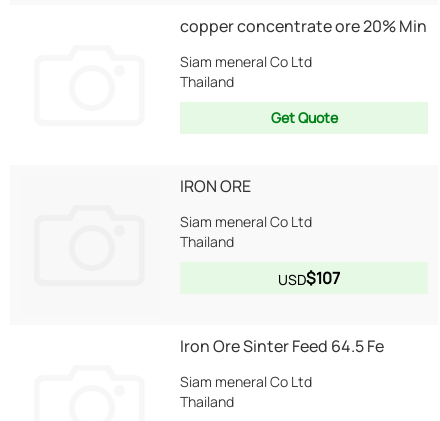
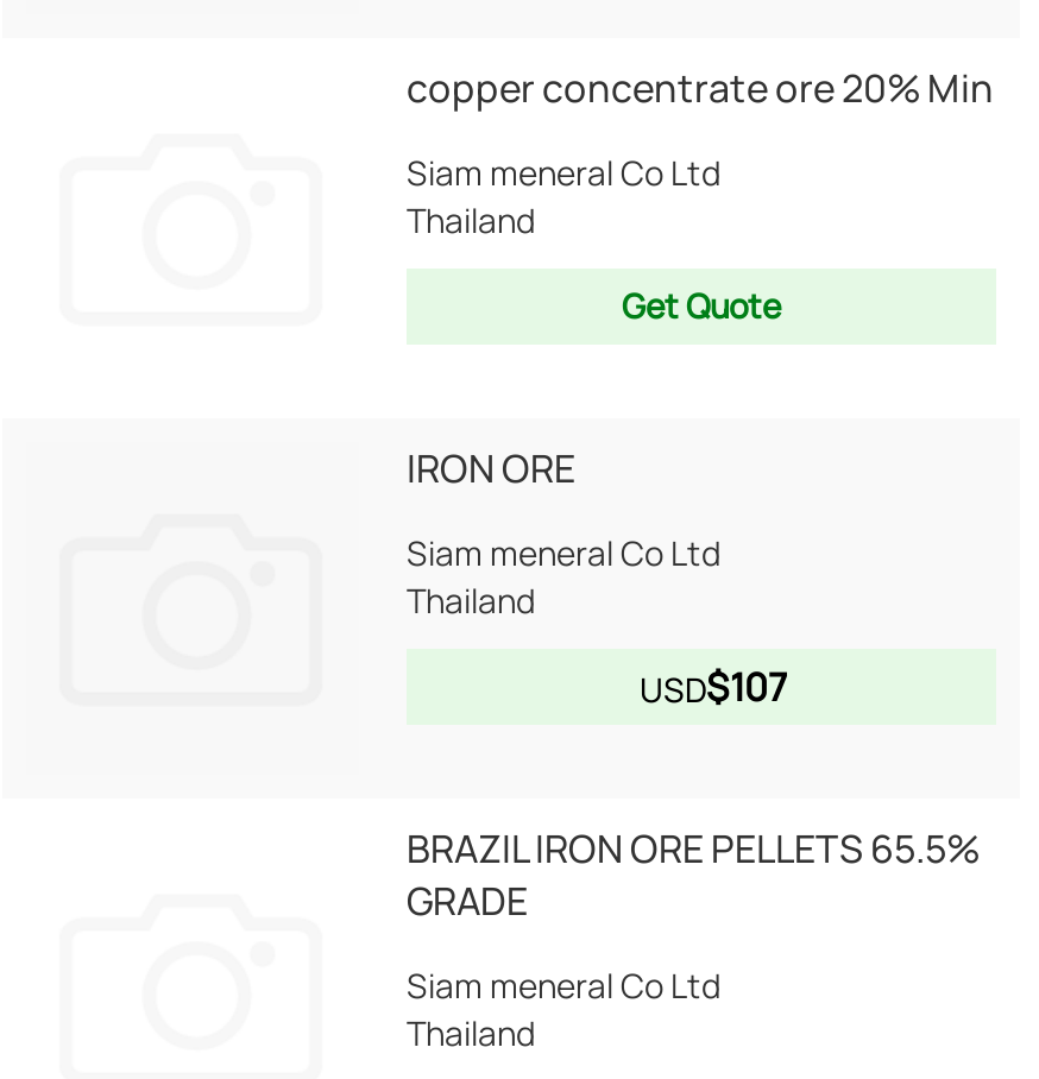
- Iron Ore Sinter Feed 64.5 Fe
+ BRAZIL IRON ORE PELLETS 65.5%
+ GRADE
